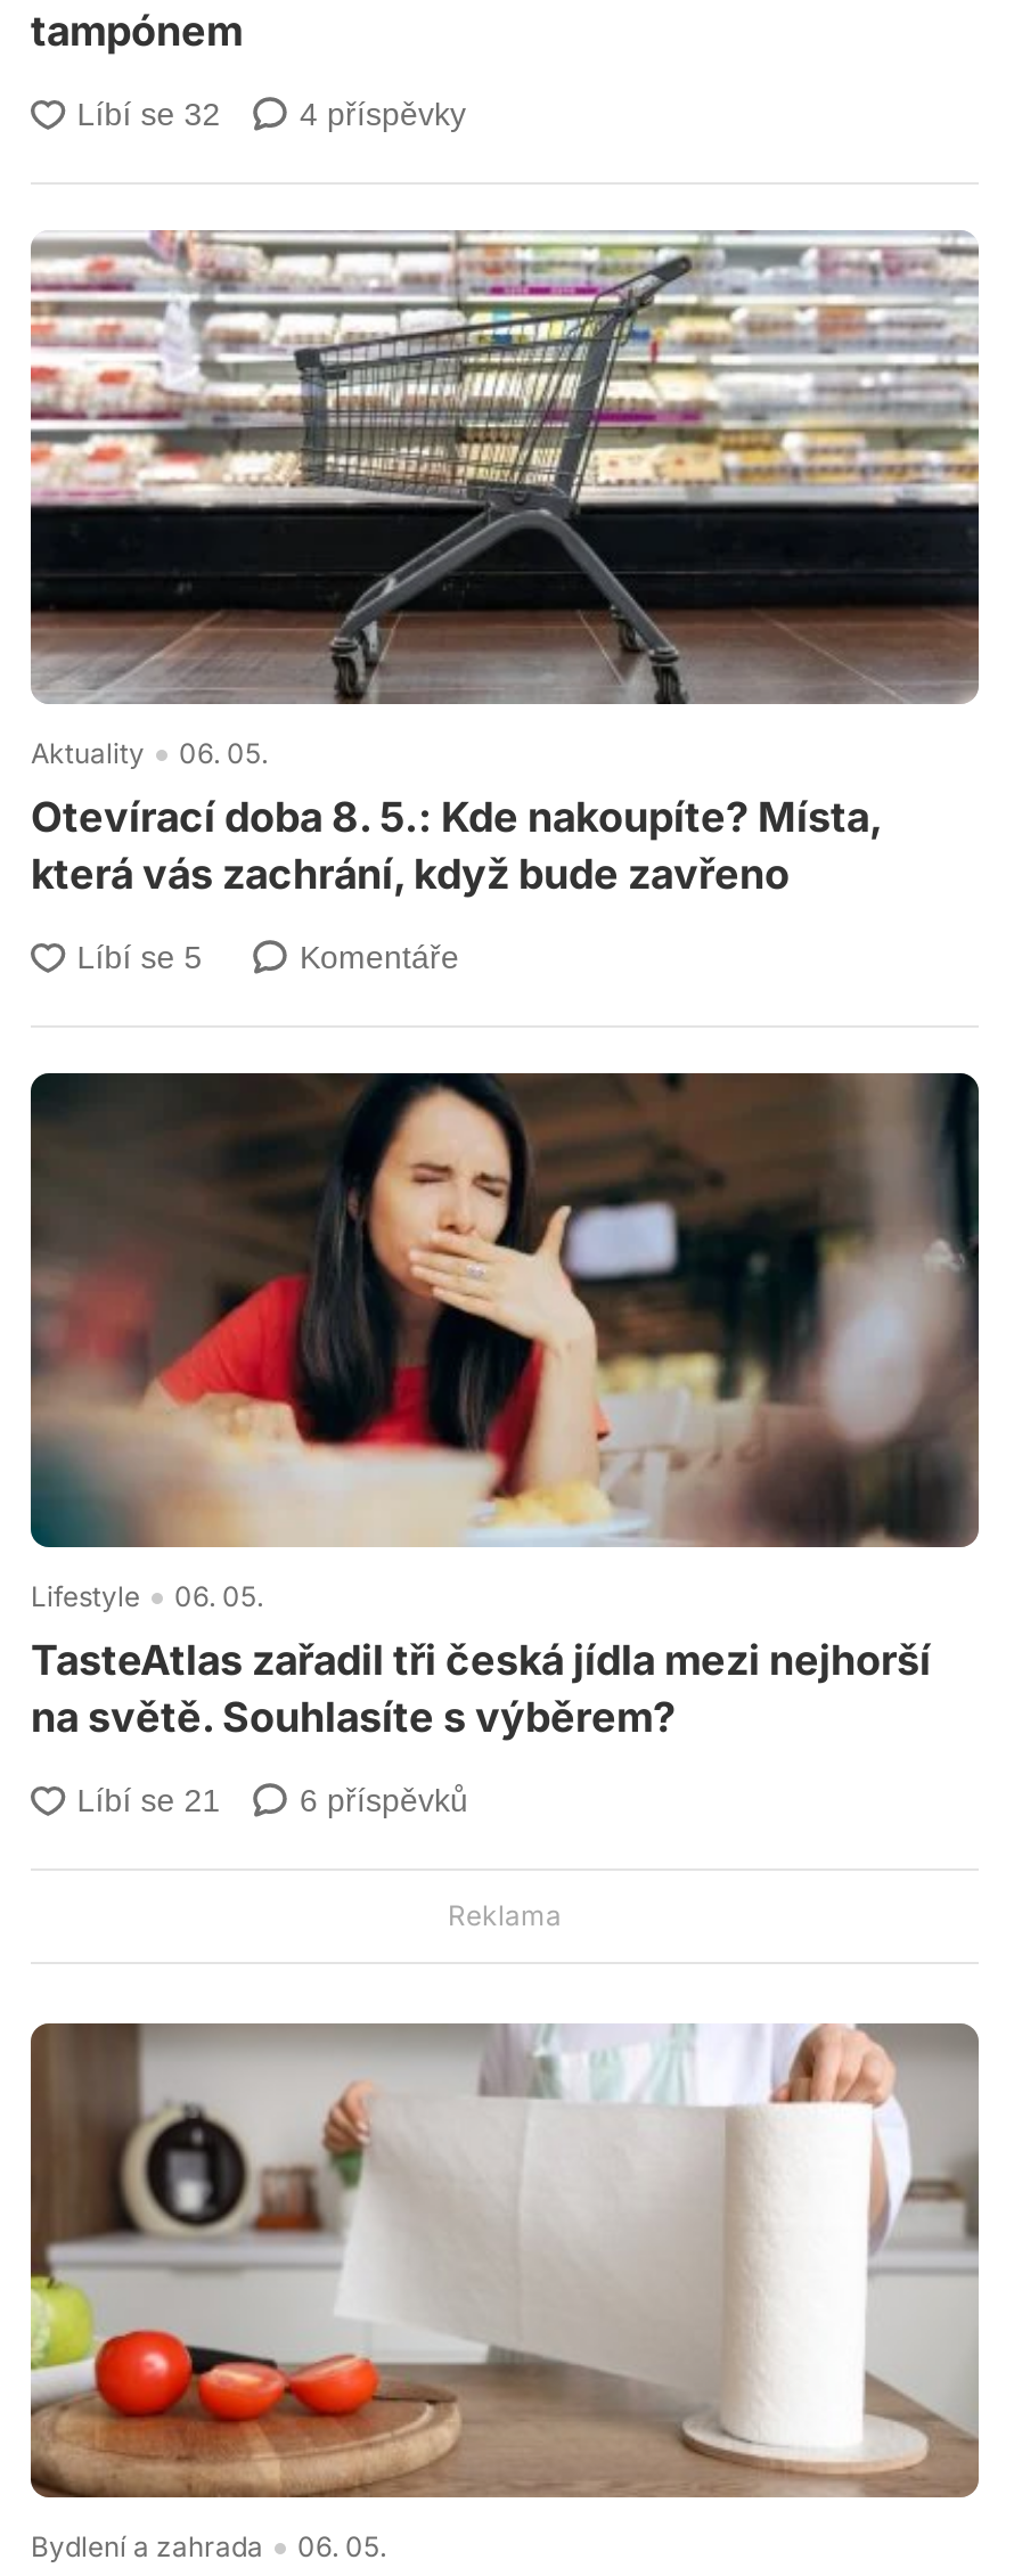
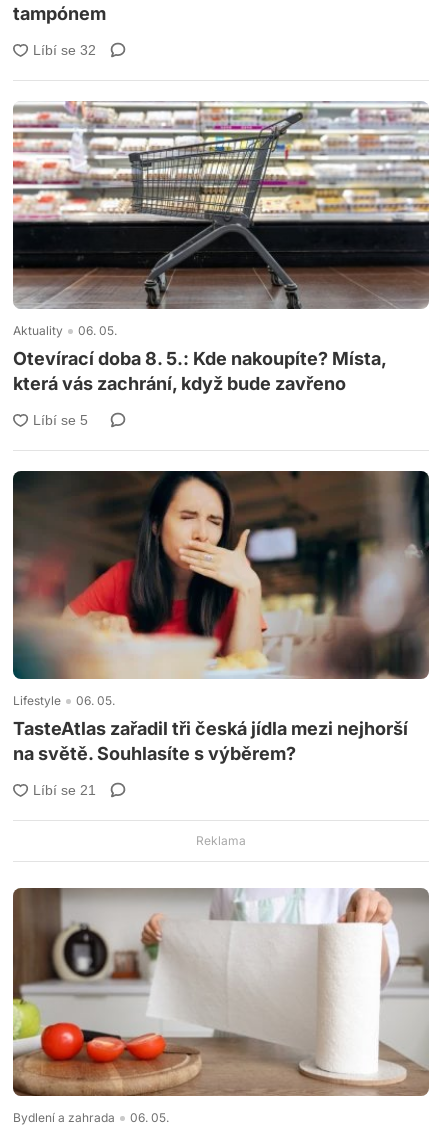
- 4 příspěvky

- Komentáře

- 6 příspěvků
